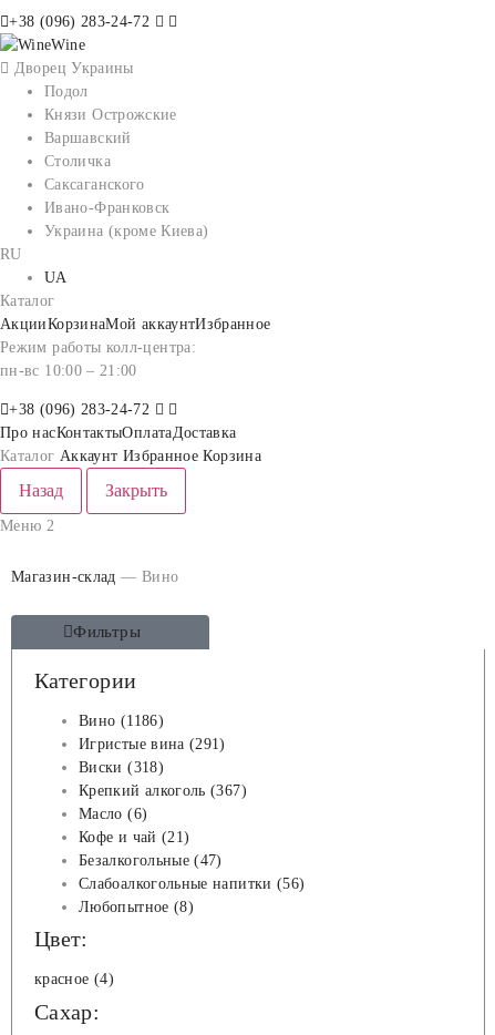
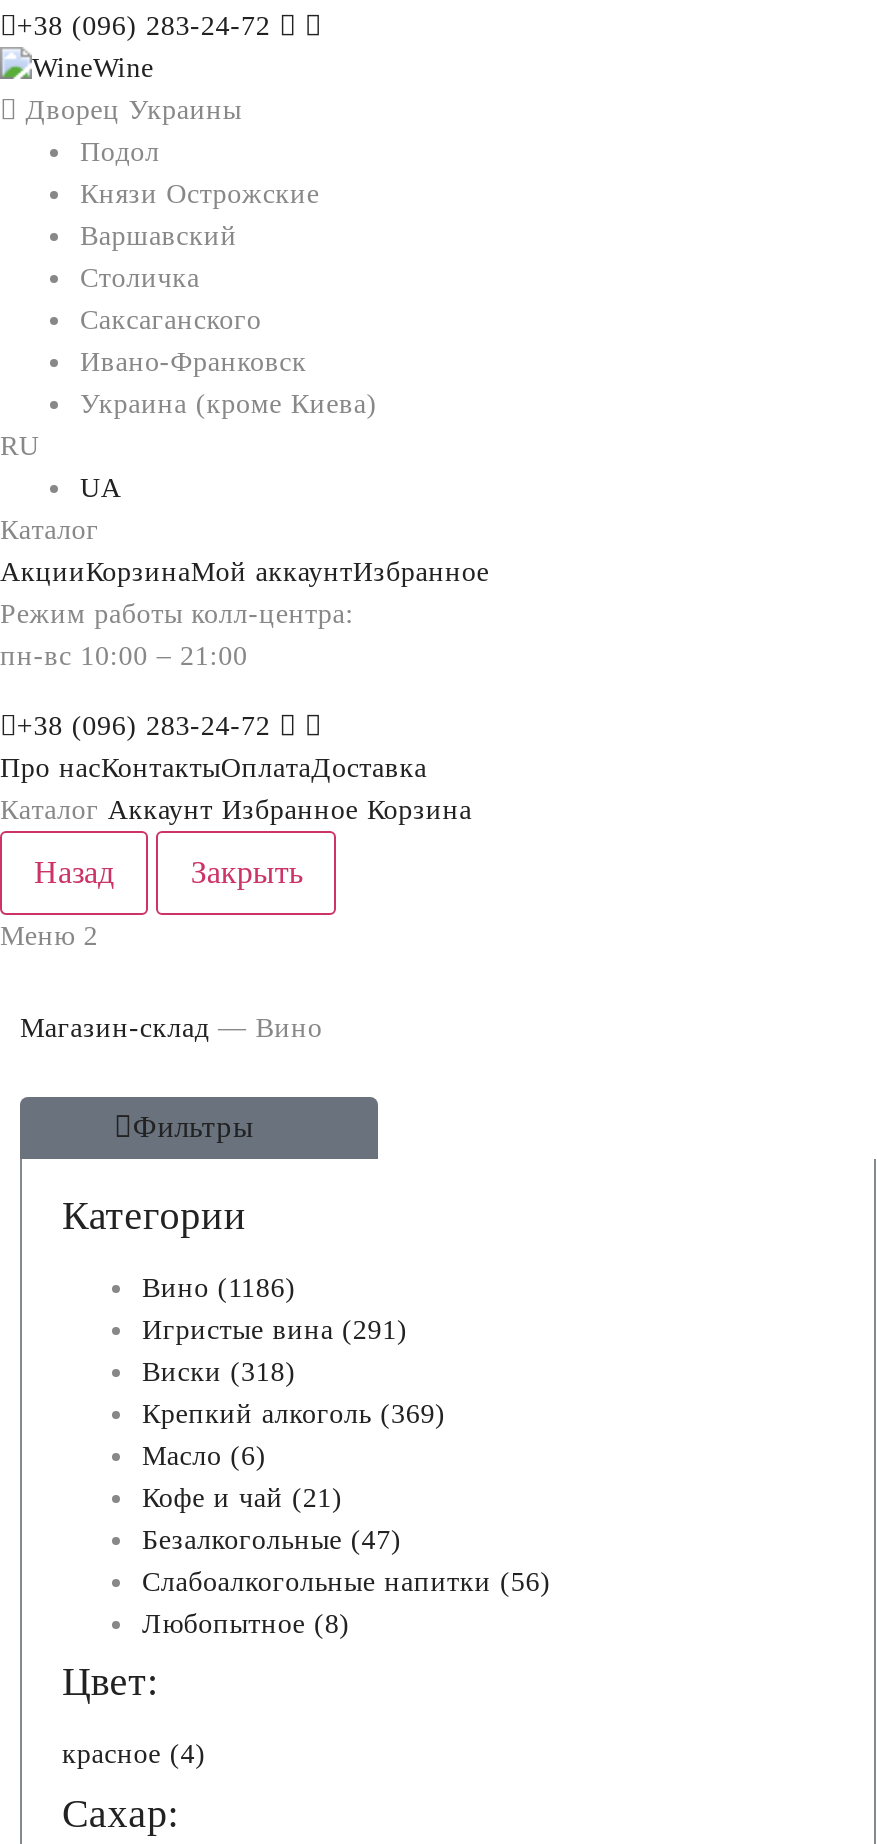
- Крепкий алкоголь (367)
+ Крепкий алкоголь (369)
